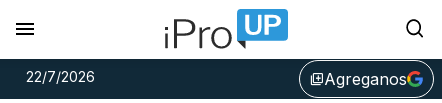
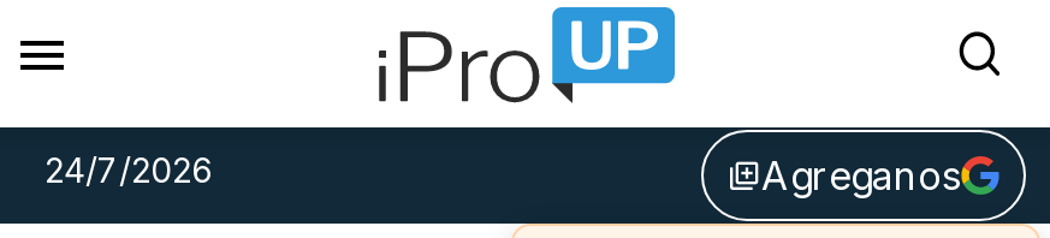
- 22/7/2026
+ 24/7/2026
